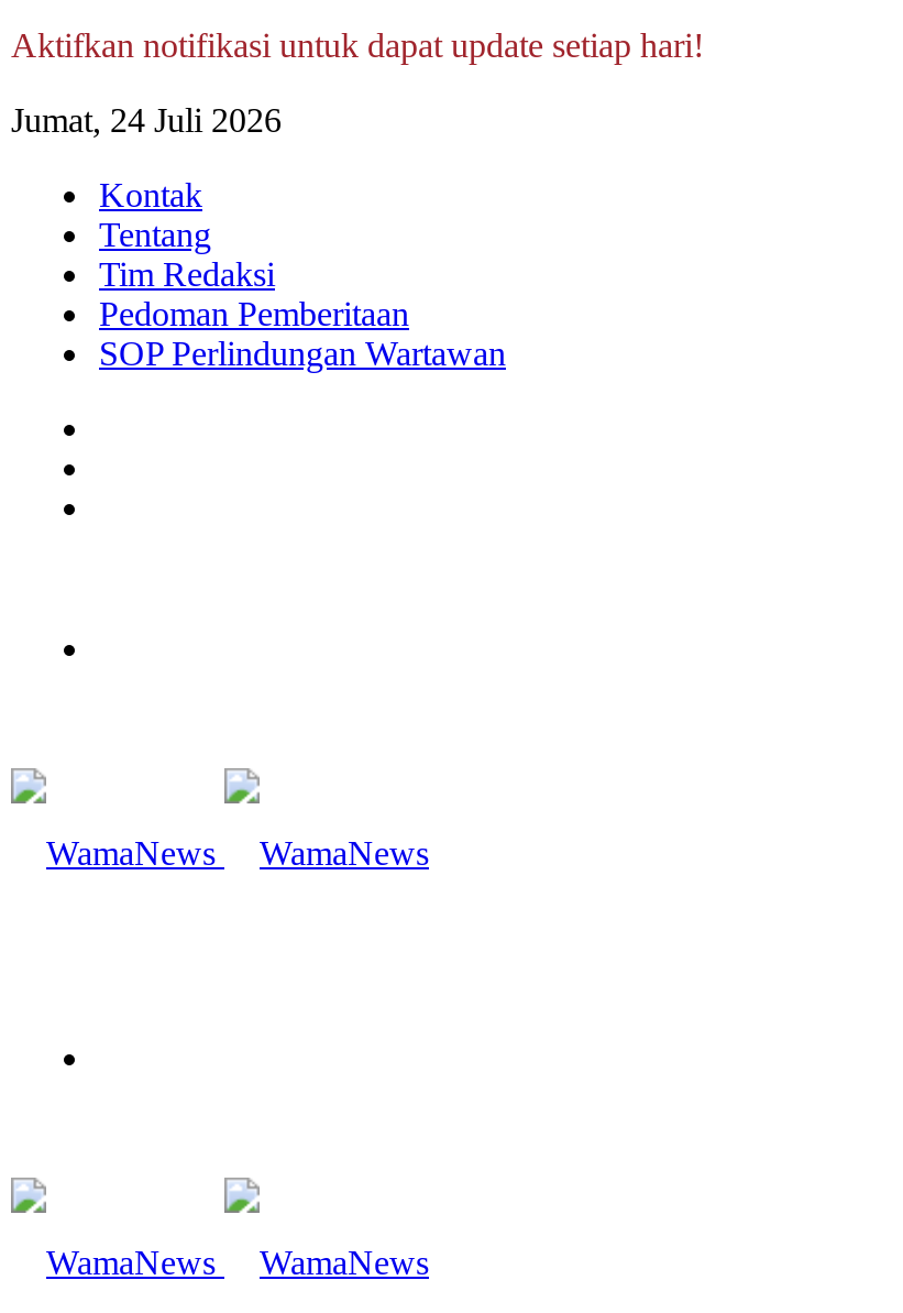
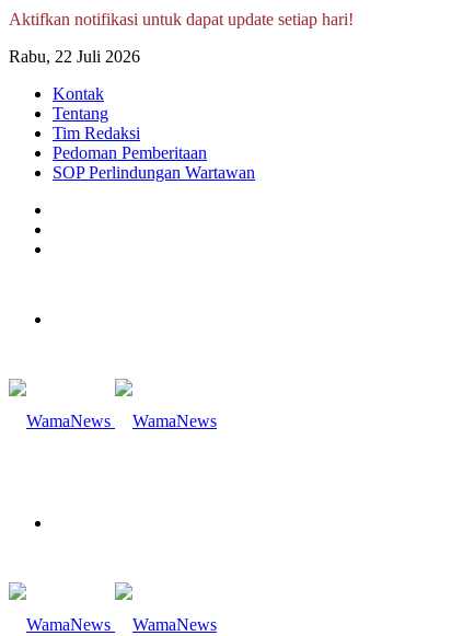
- Jumat, 24 Juli 2026
+ Rabu, 22 Juli 2026
